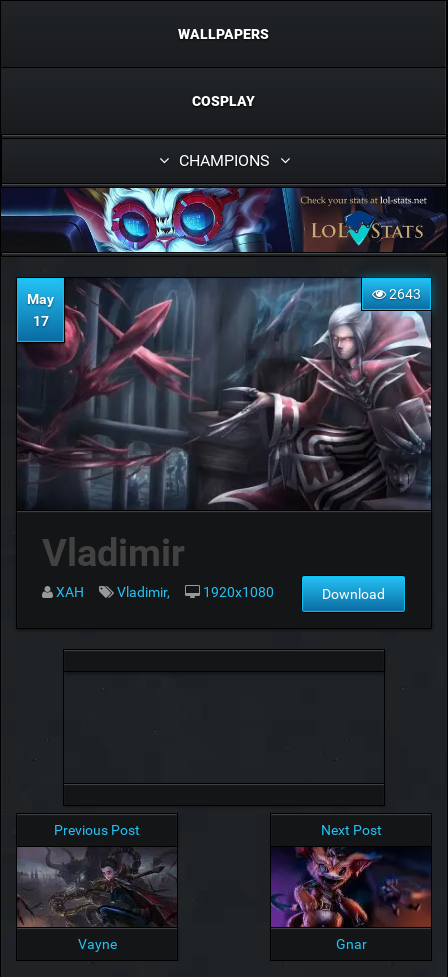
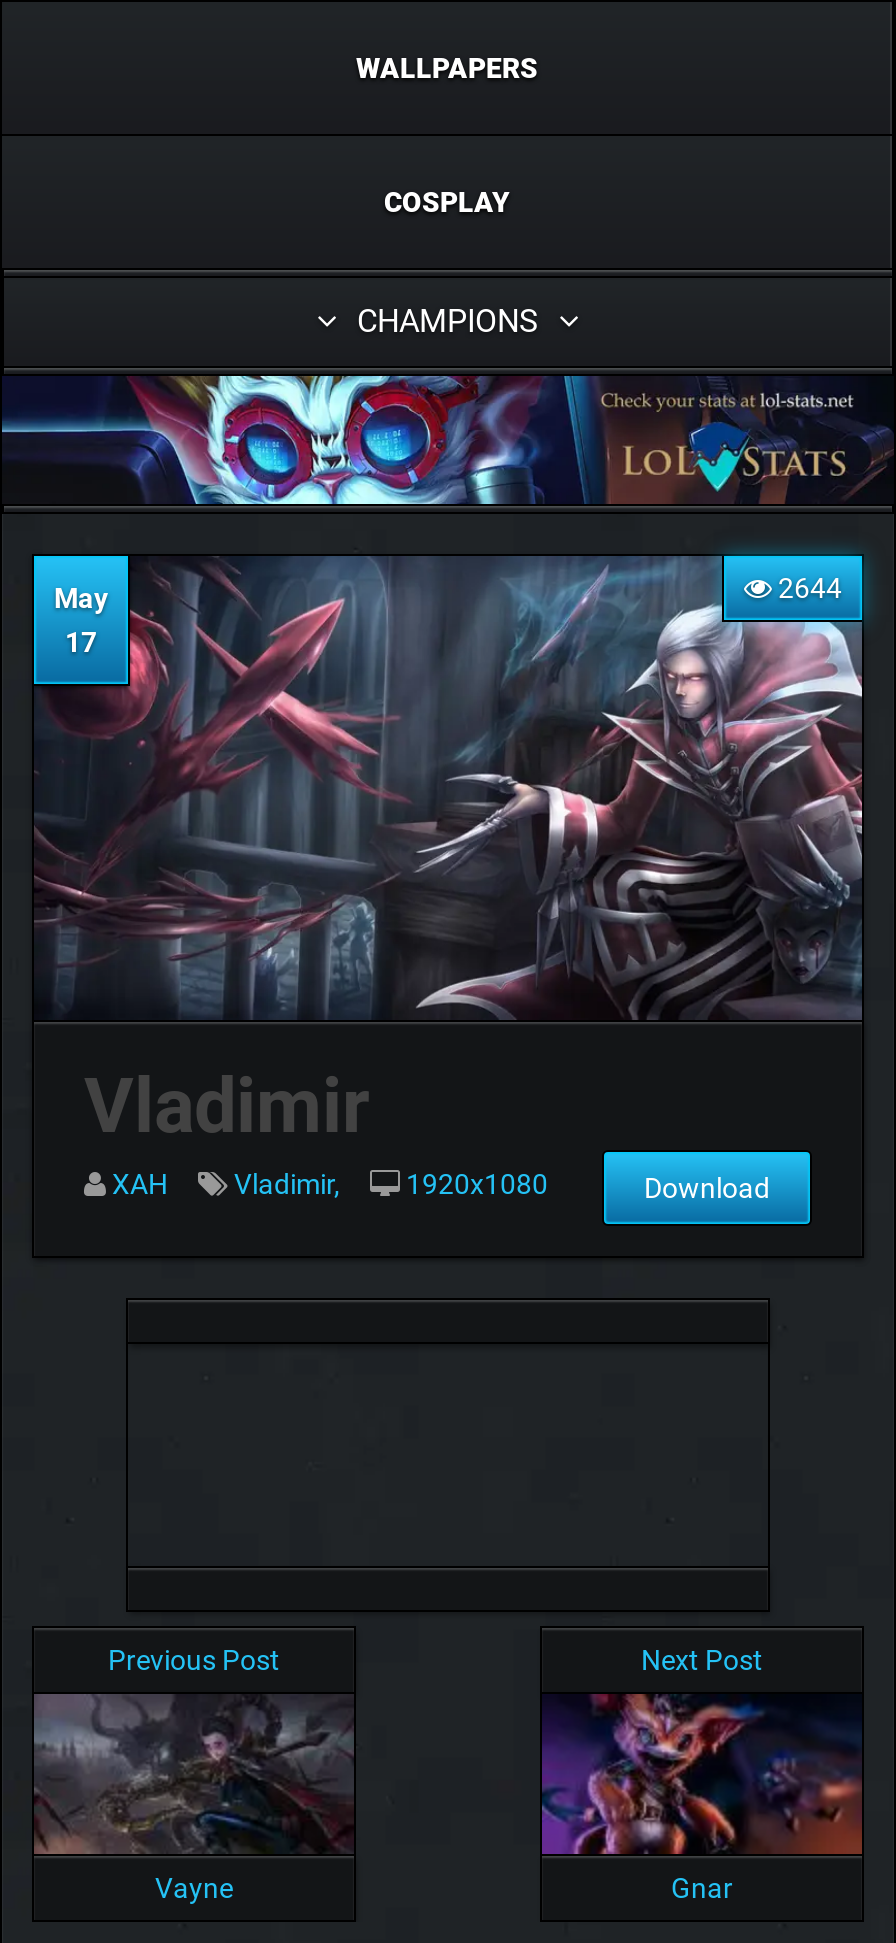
- 2643
+ 2644
